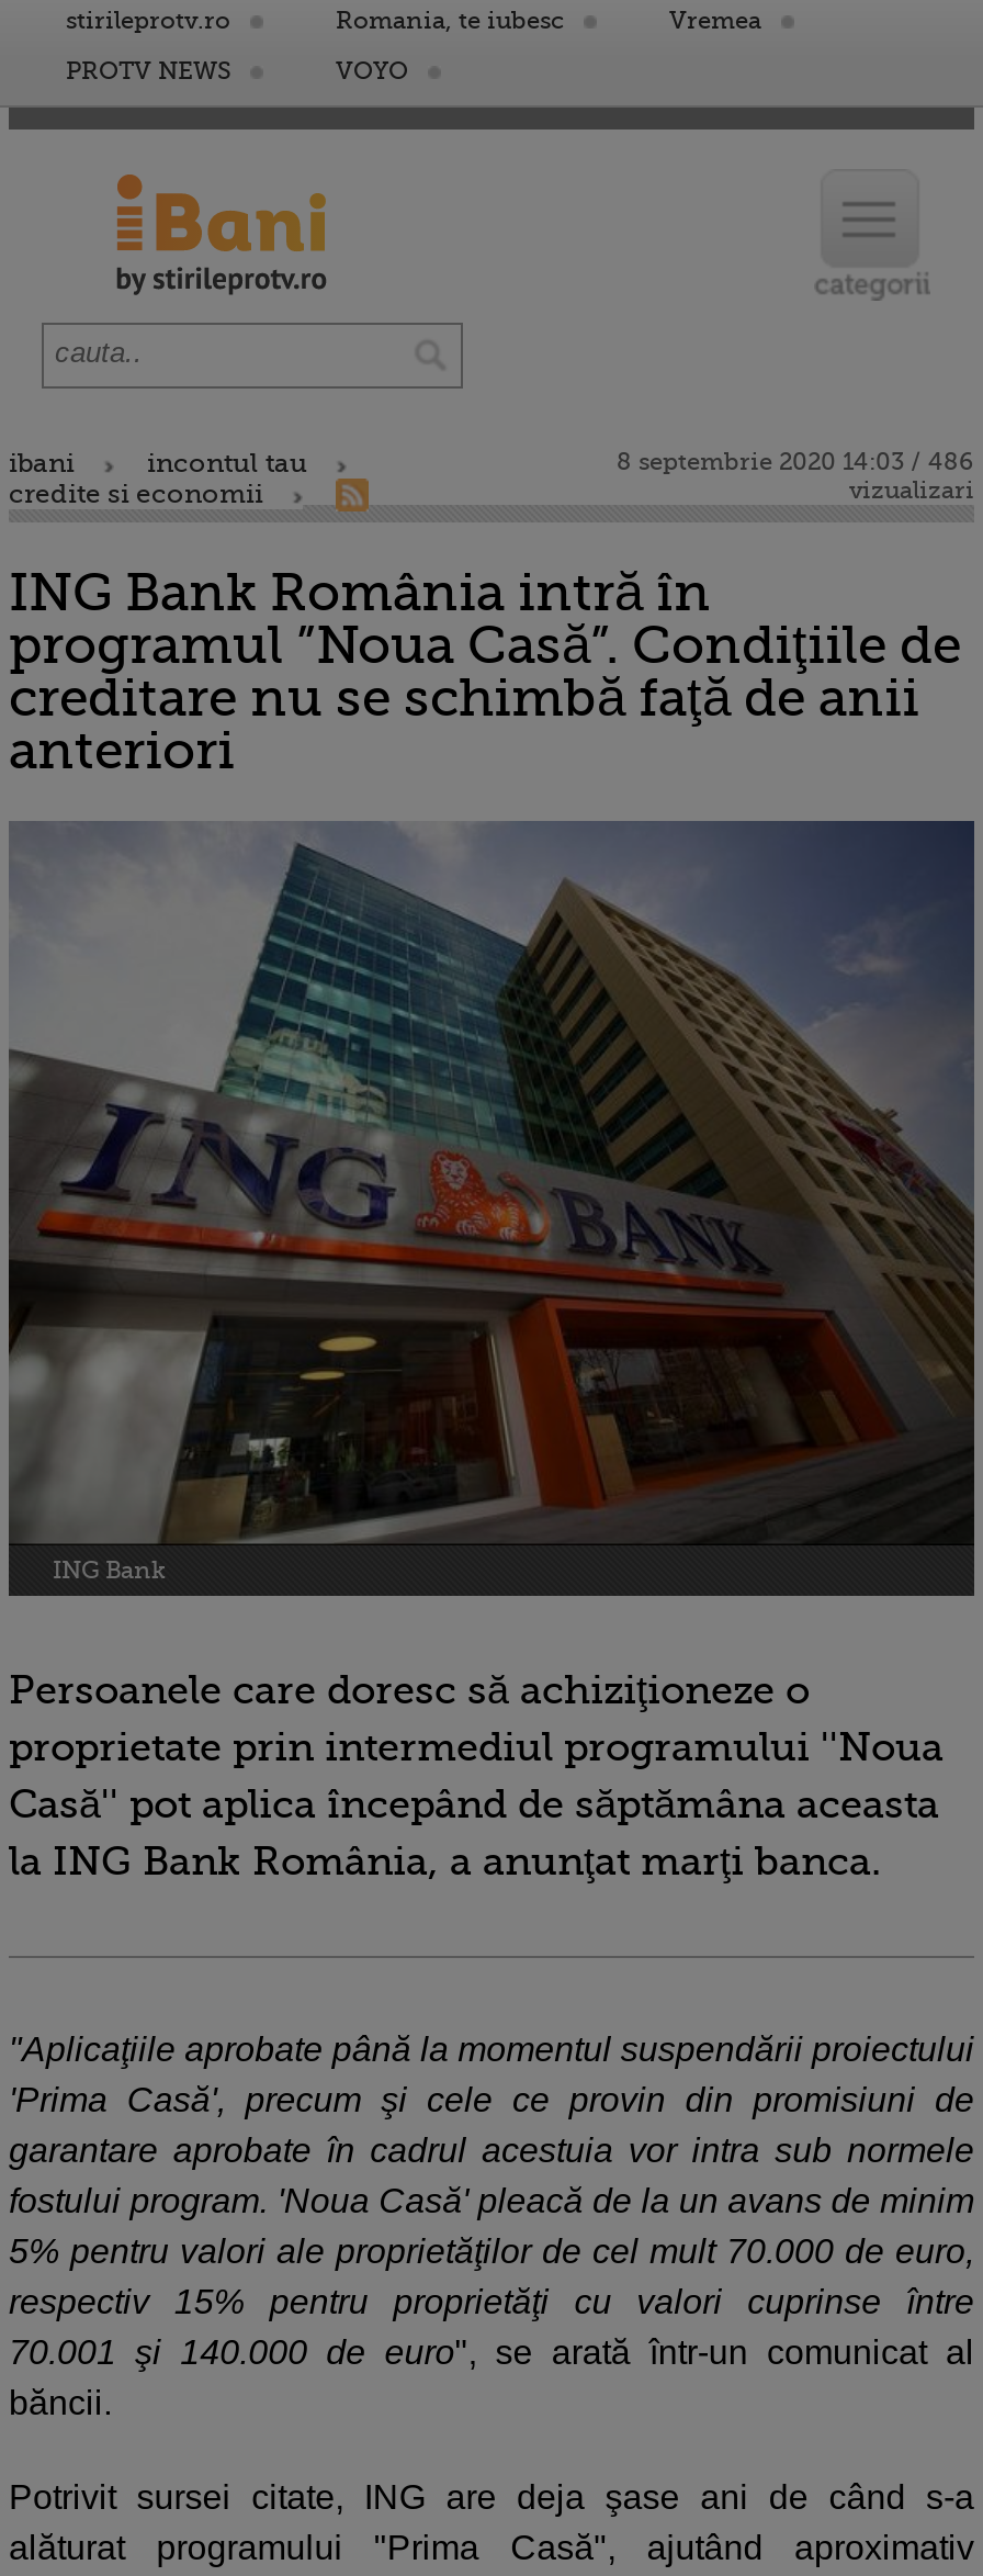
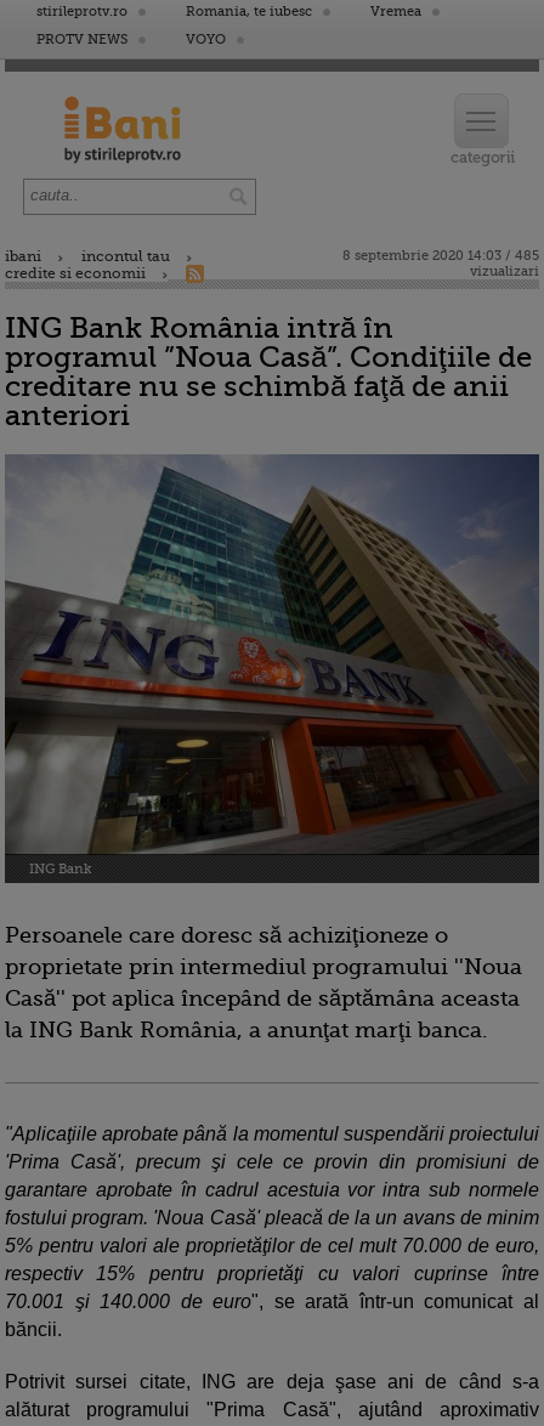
- 8 septembrie 2020 14:03 / 486
+ 8 septembrie 2020 14:03 / 485
